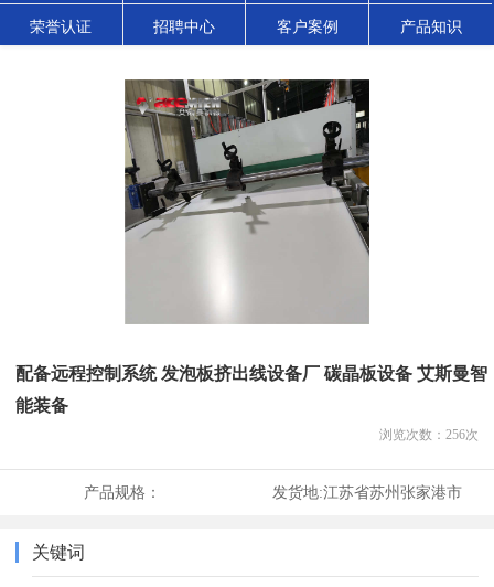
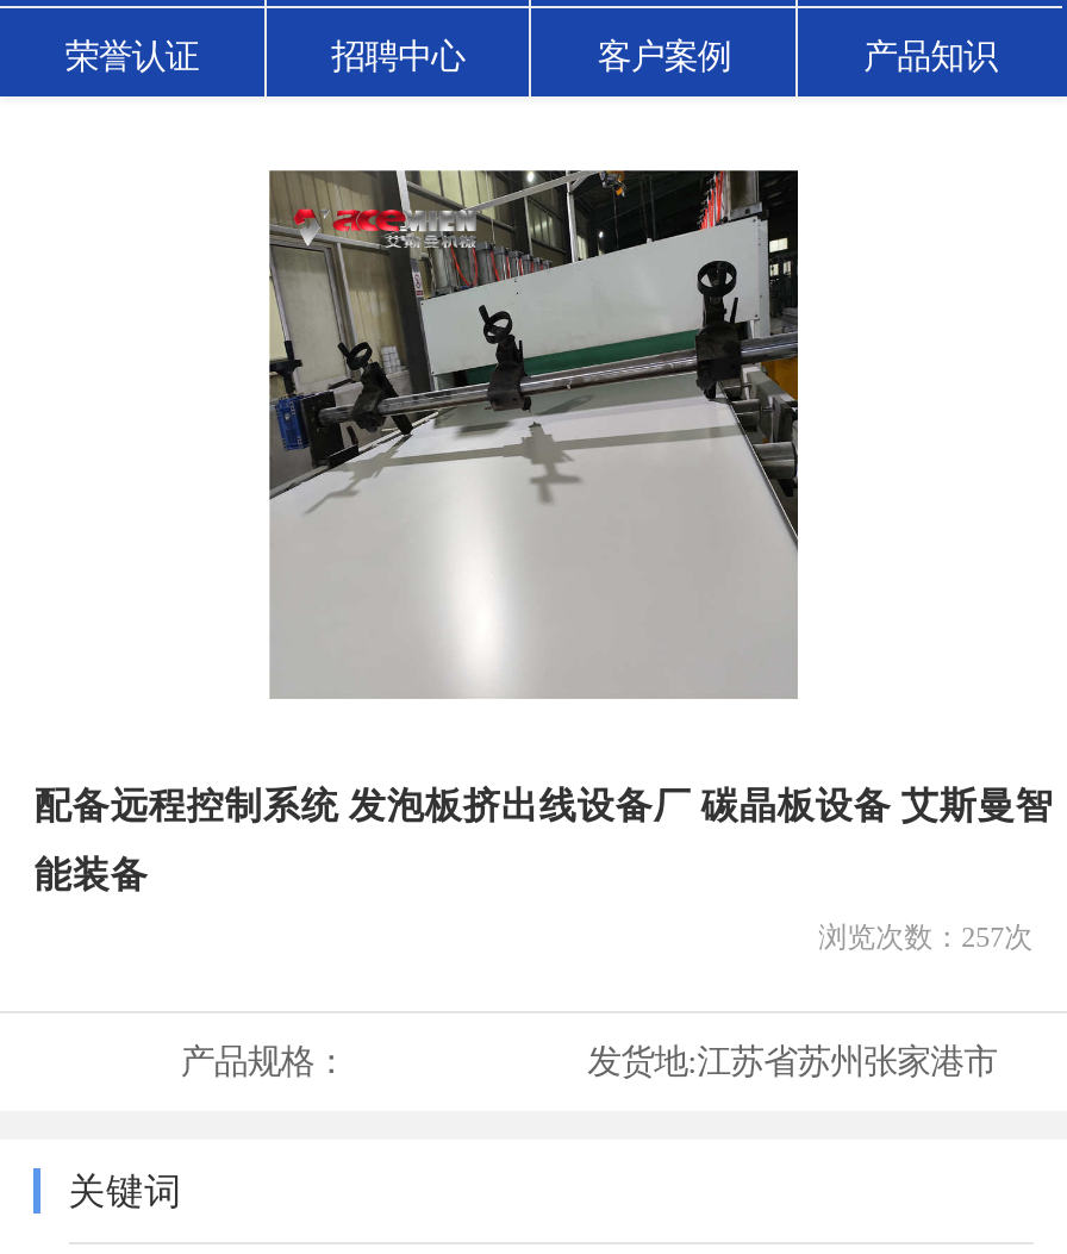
- 浏览次数：256次
+ 浏览次数：257次
